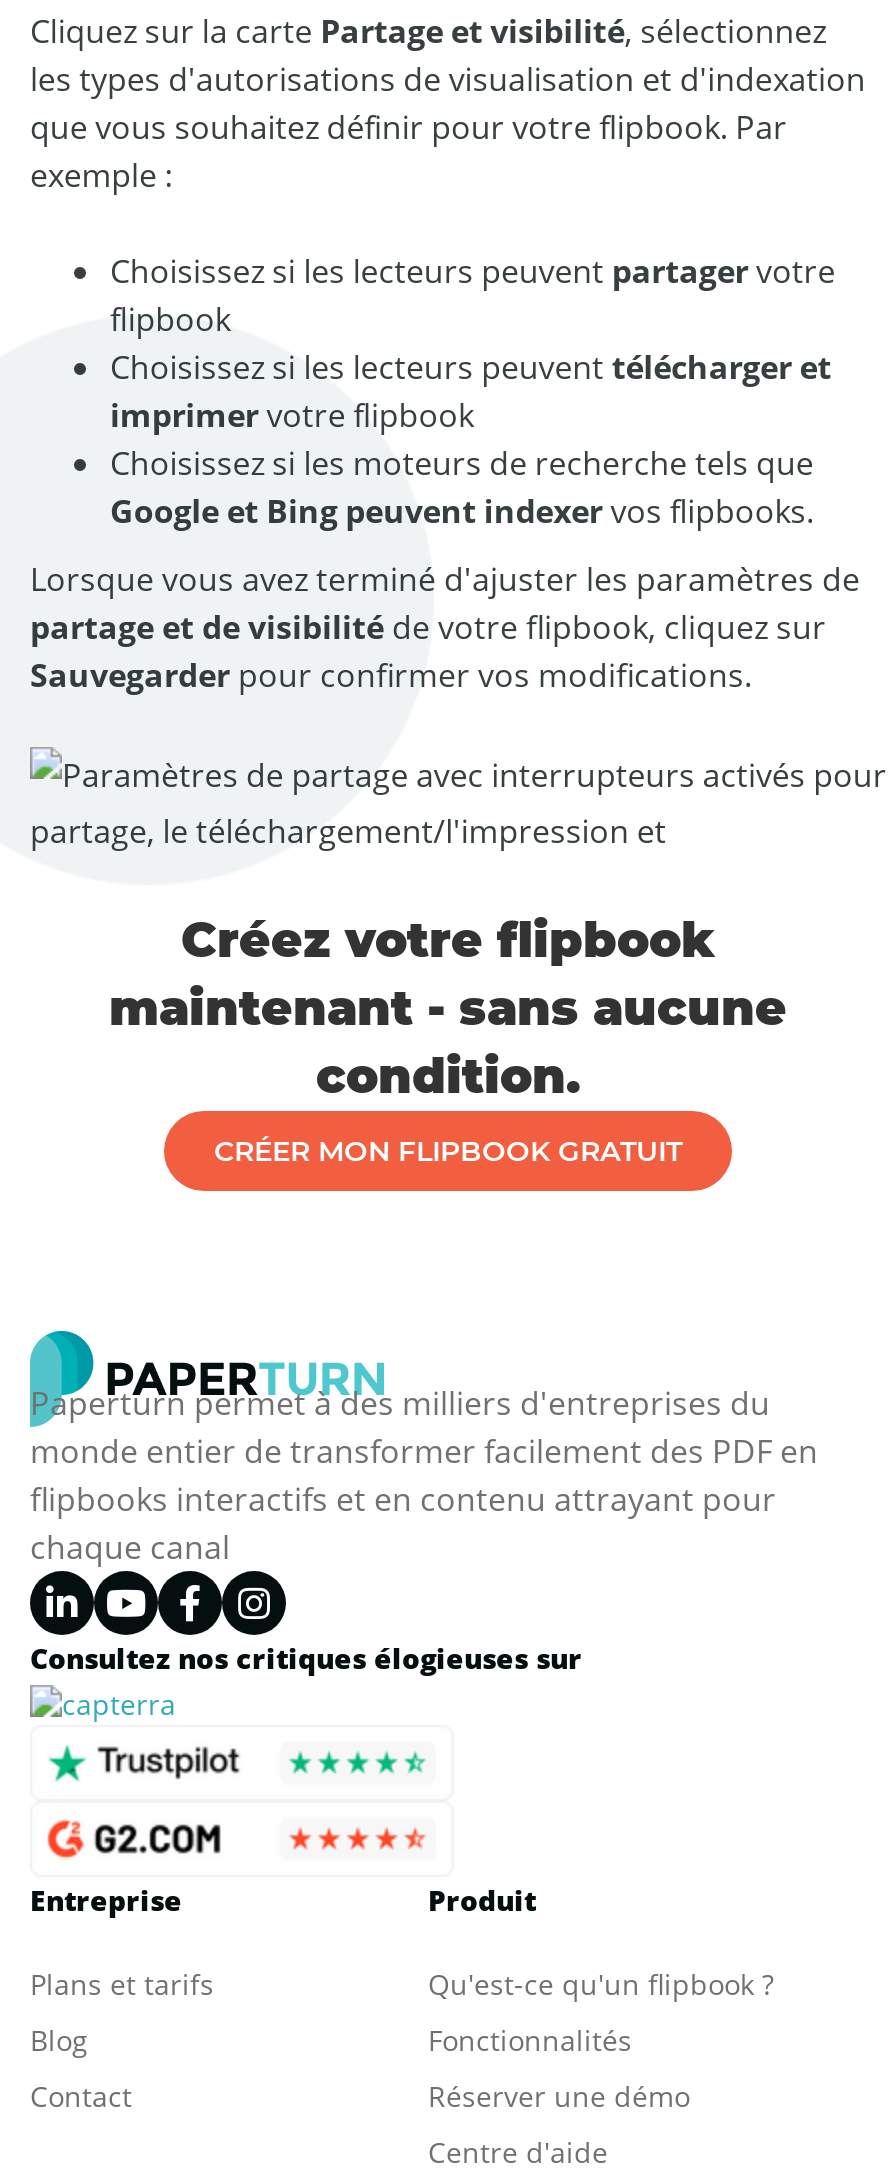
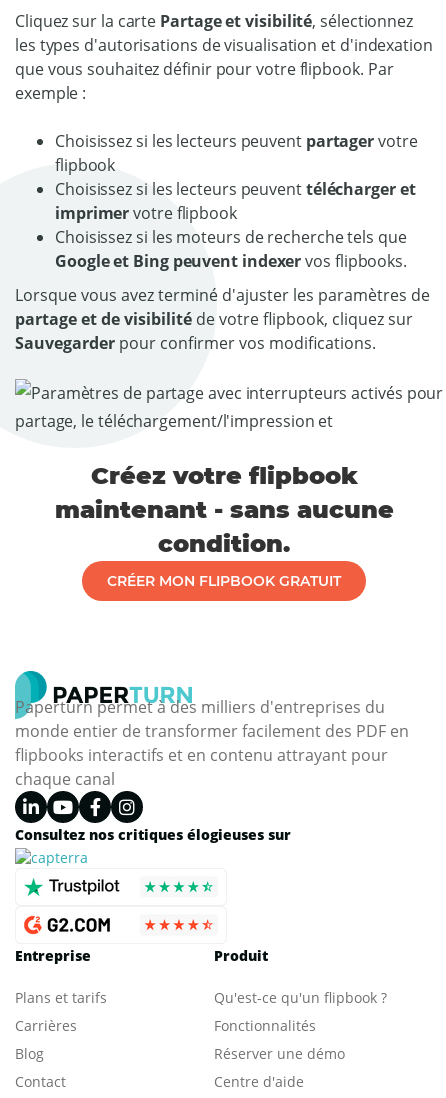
moved down: Blog | Contact

+ Carrières
